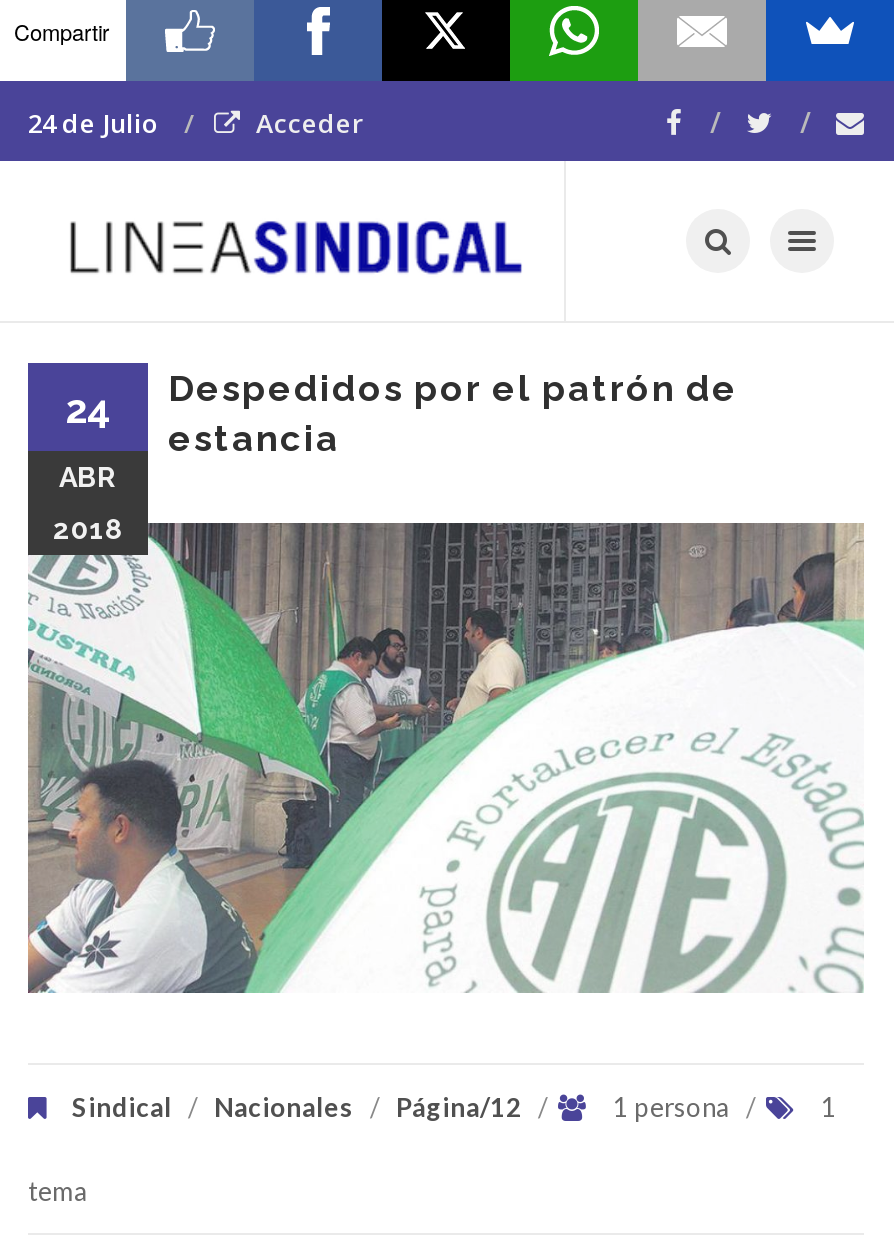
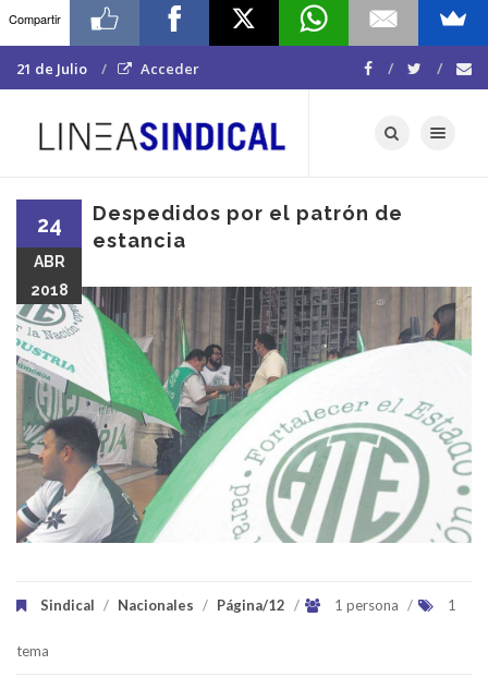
- 24 de Julio
+ 21 de Julio
